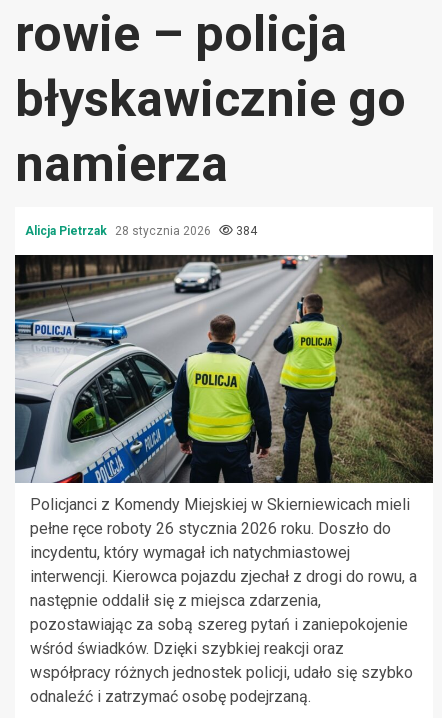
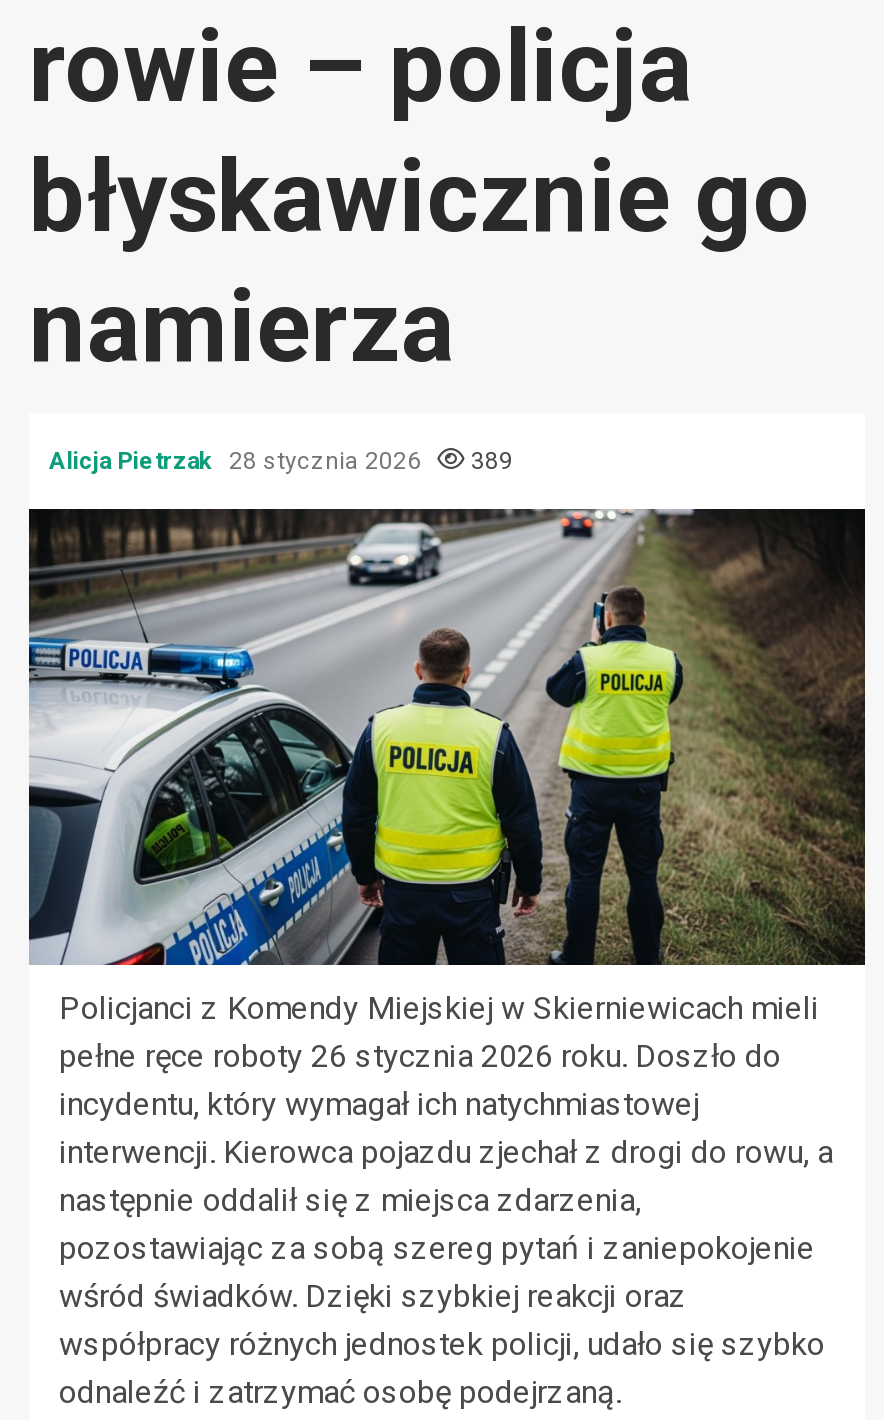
- Alicja Pietrzak 28 stycznia 2026 384
+ Alicja Pietrzak 28 stycznia 2026 389
